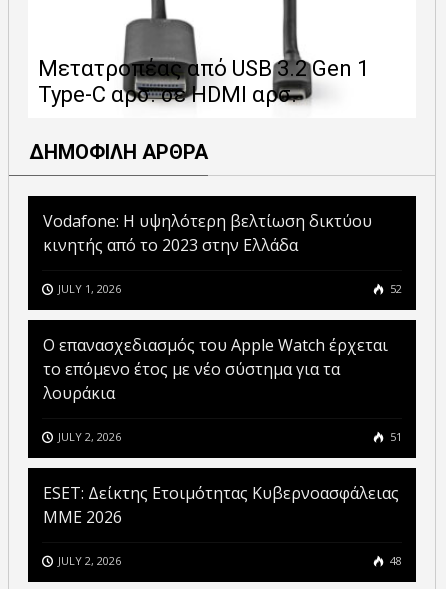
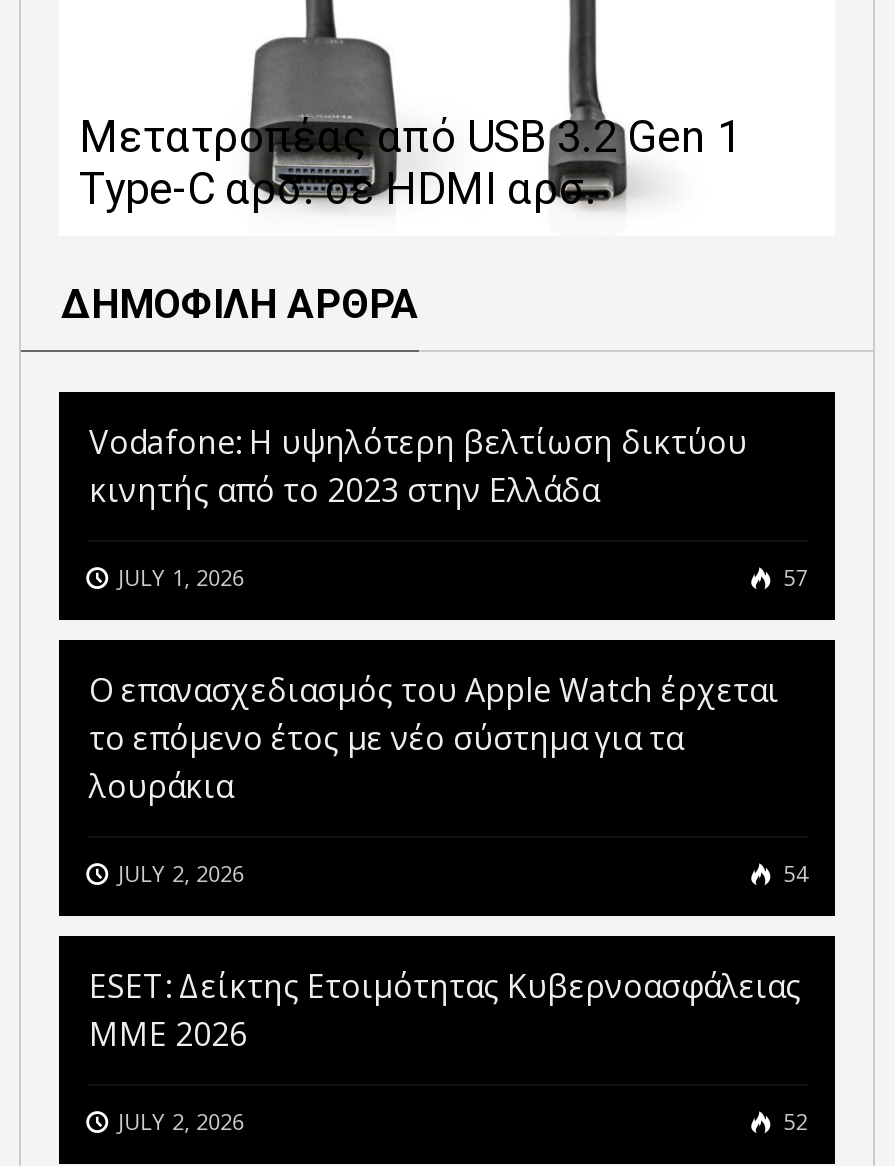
- 52
+ 57

- 51
+ 54

- 48
+ 52
